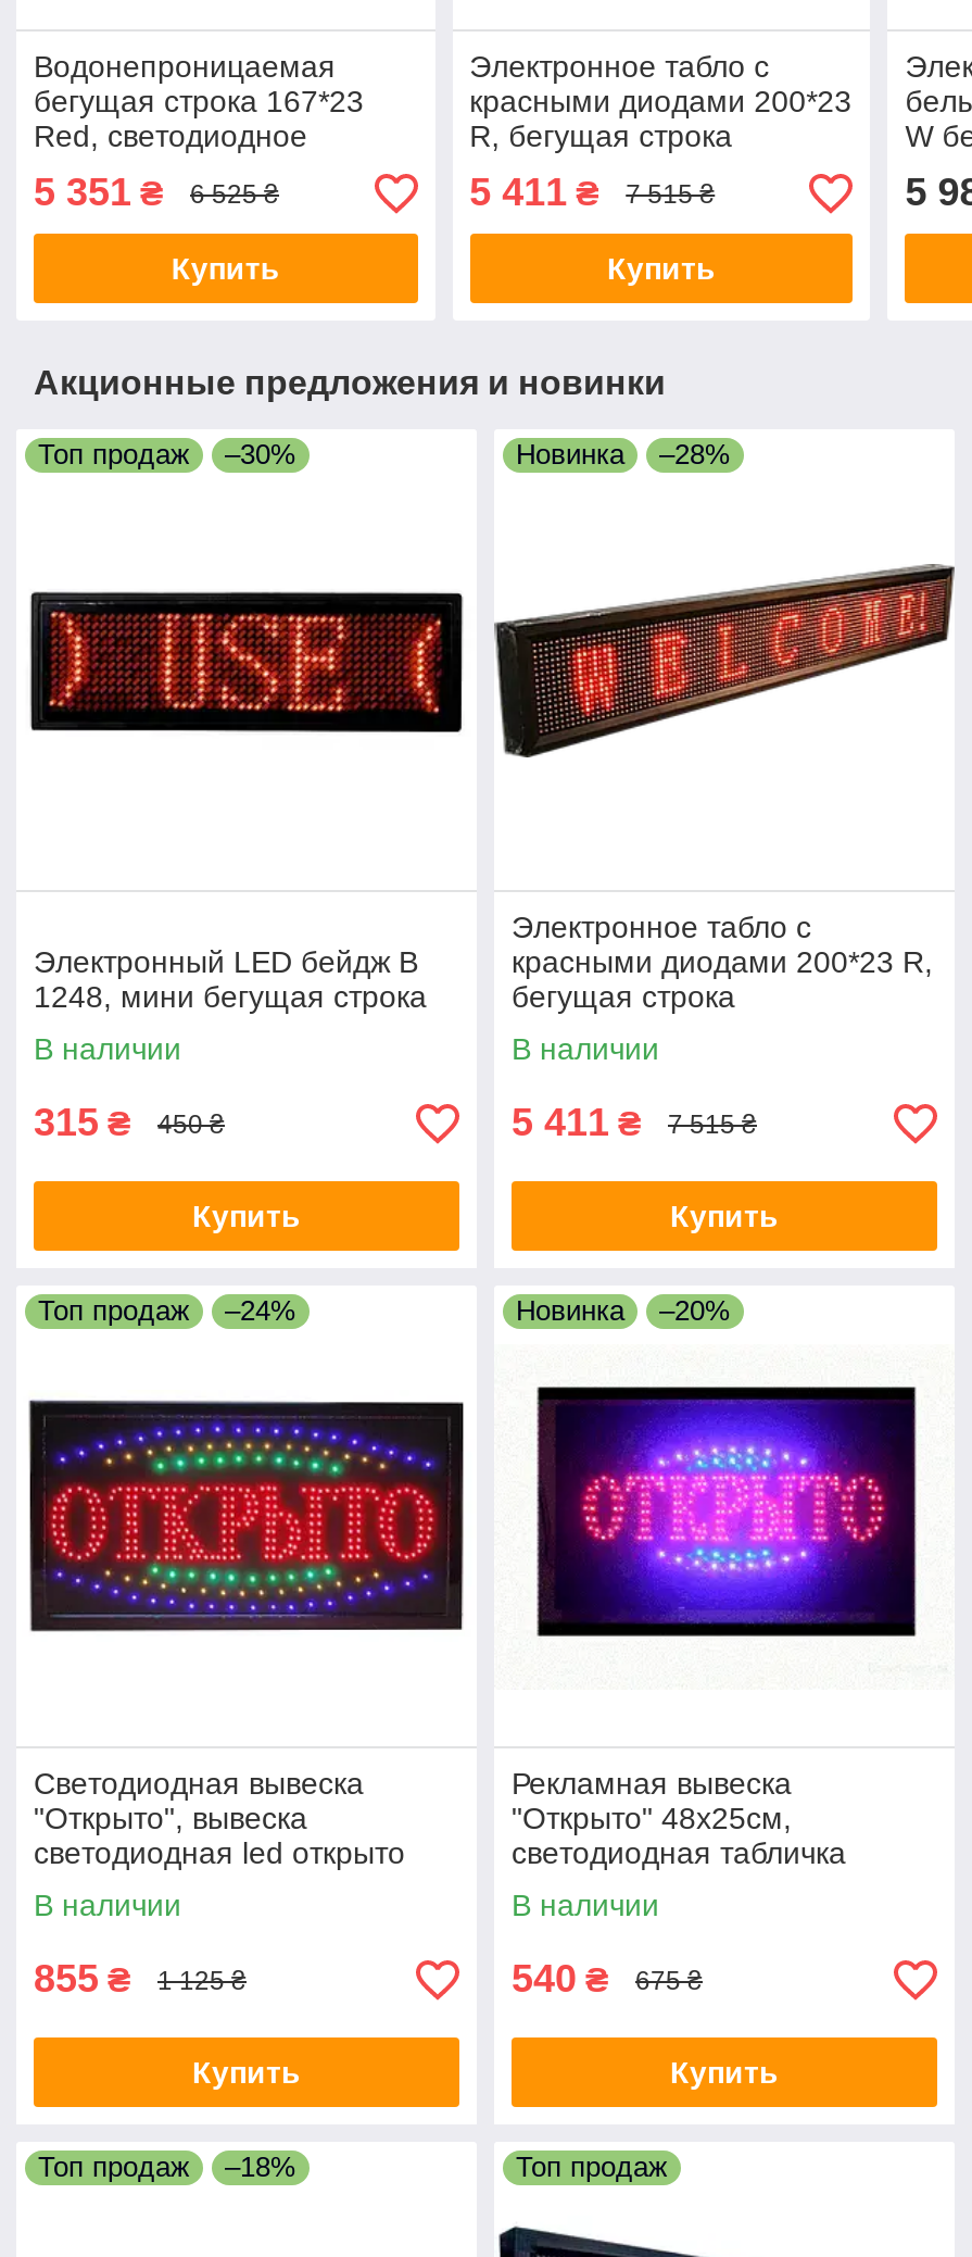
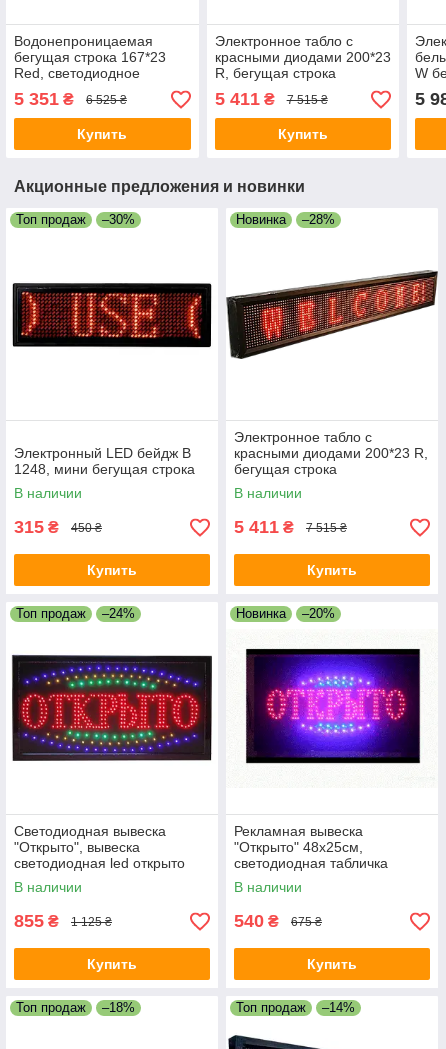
+ –14%
